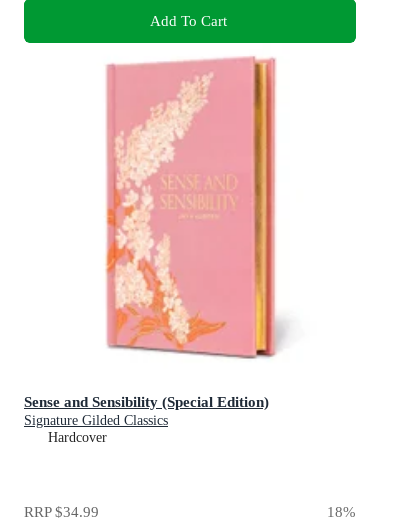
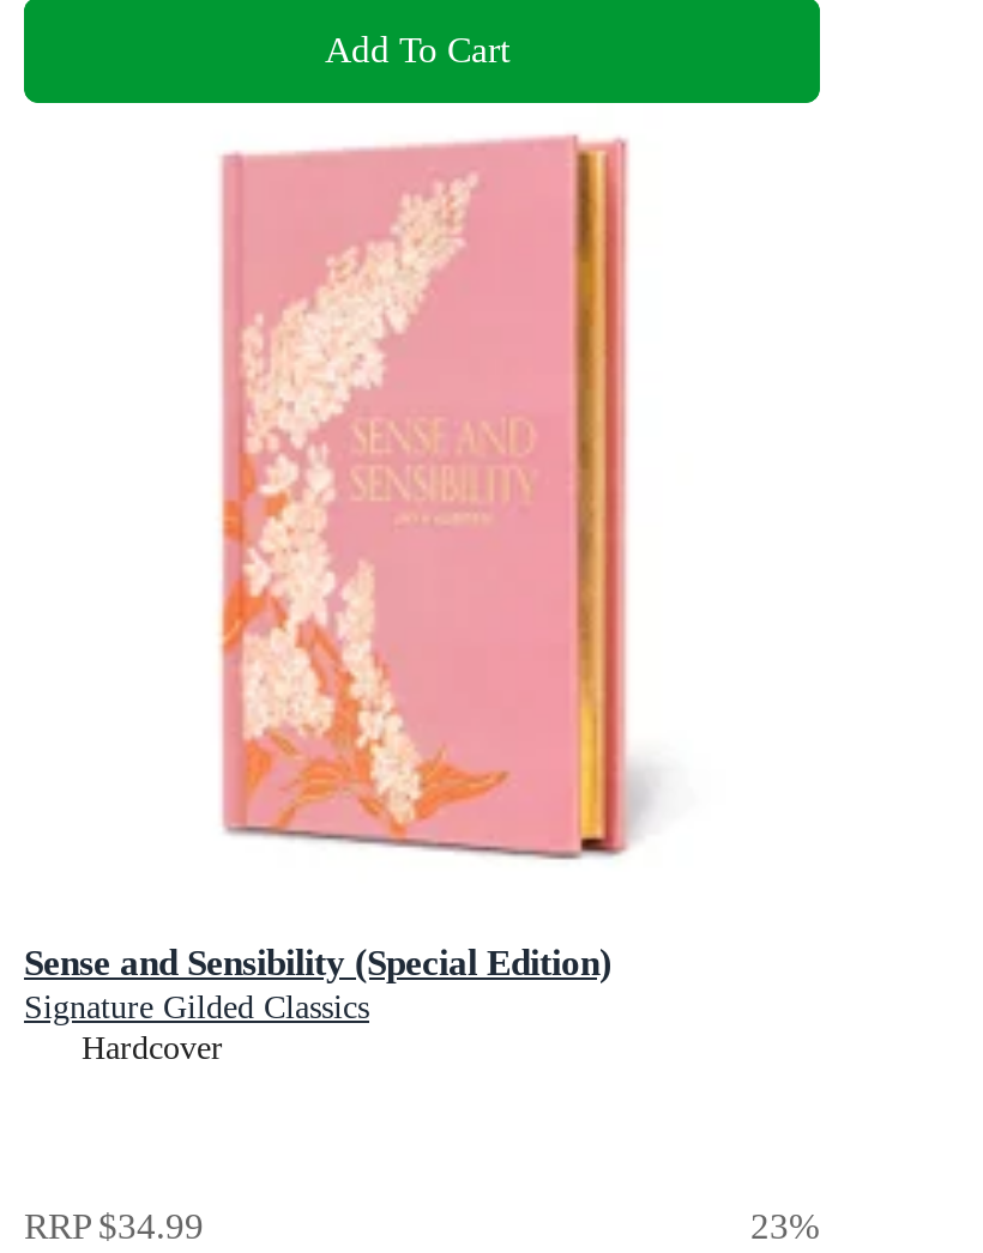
- 18%
+ 23%
